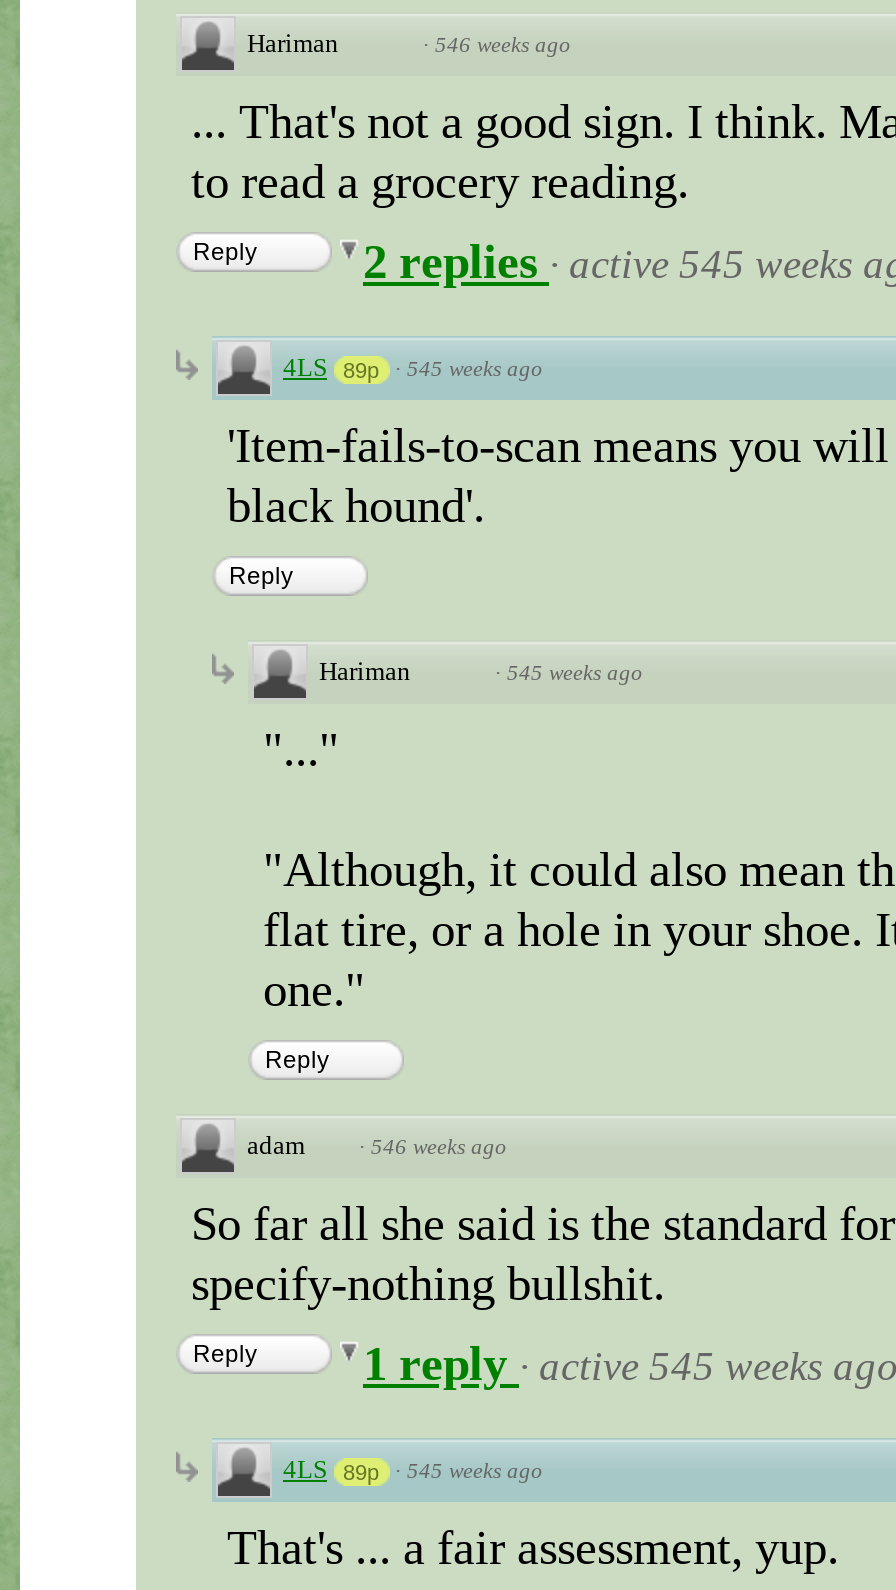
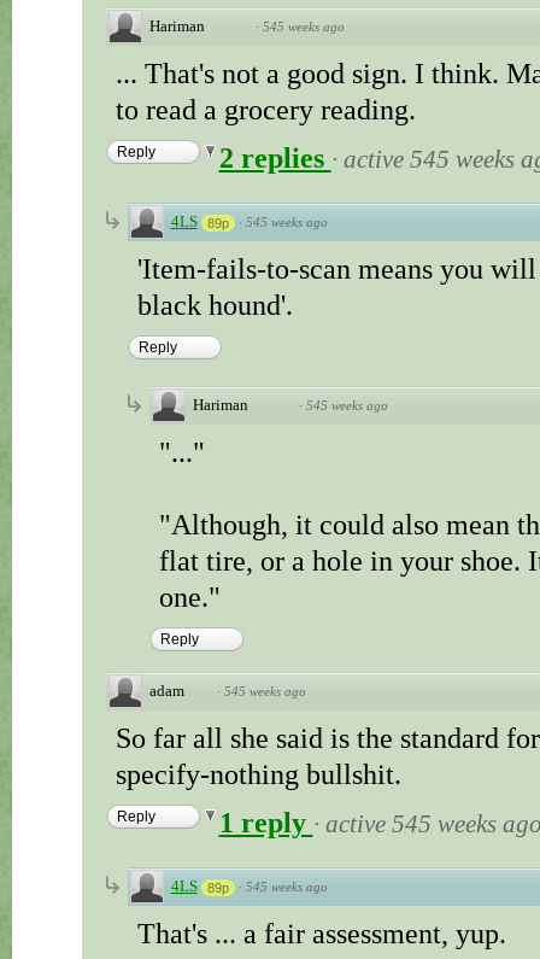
- · 546 weeks ago
+ · 545 weeks ago

- · 546 weeks ago
+ · 545 weeks ago
